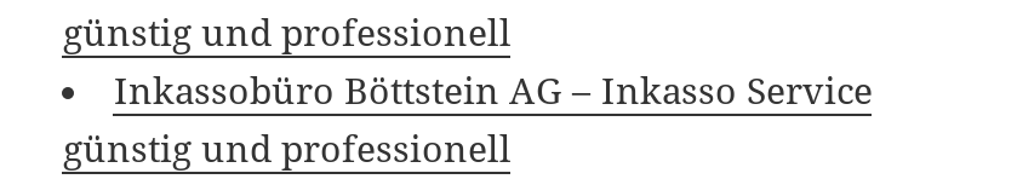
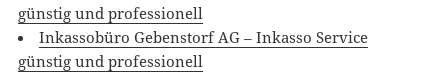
- Inkassobüro Böttstein AG – Inkasso Service
+ Inkassobüro Gebenstorf AG – Inkasso Service
